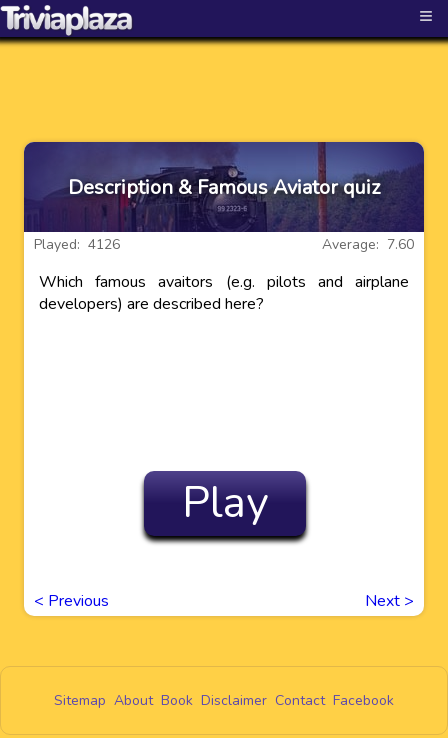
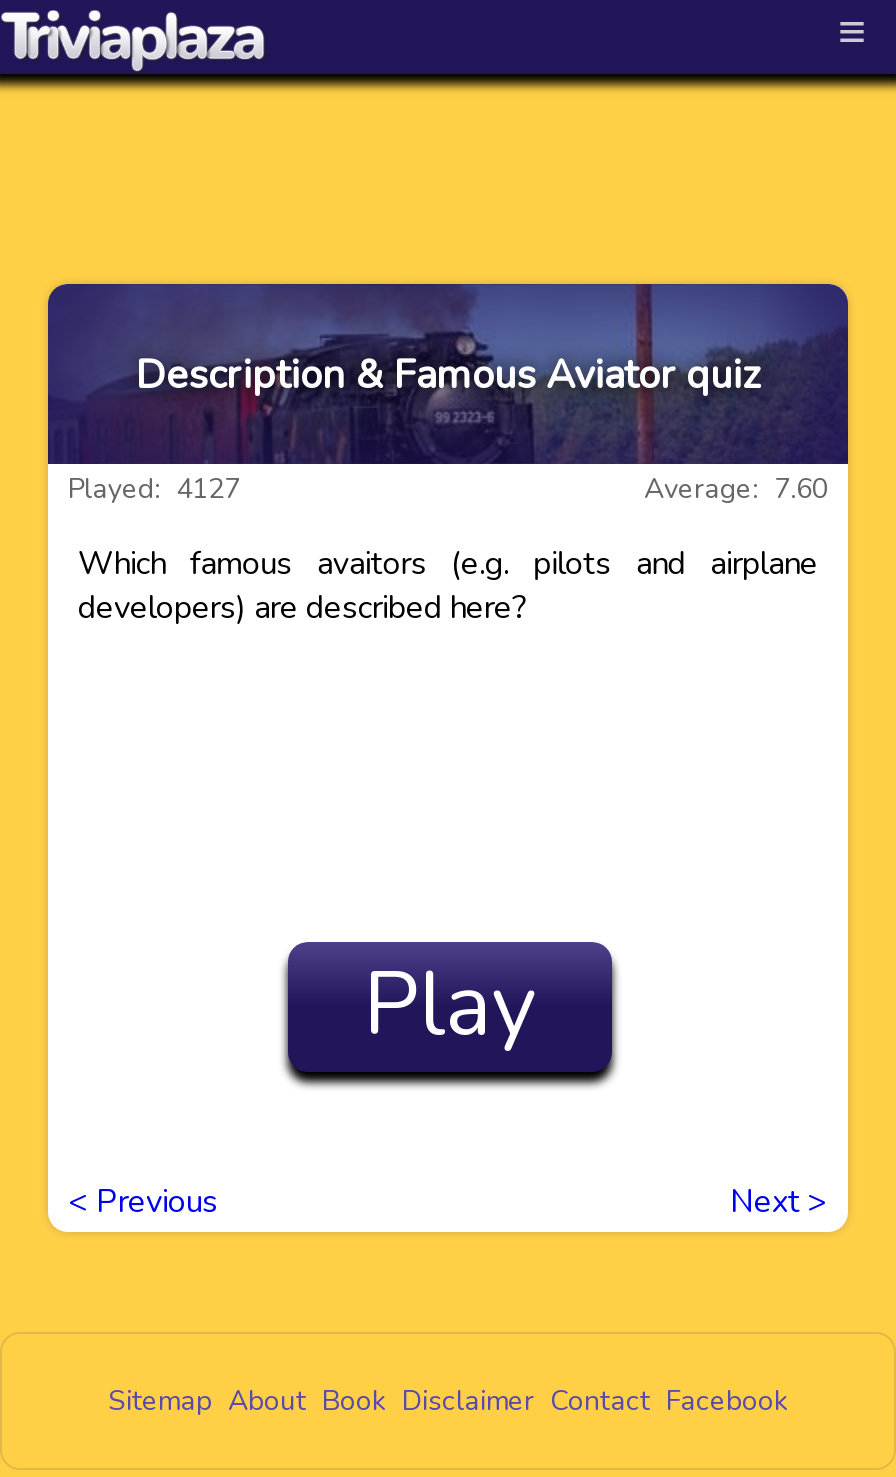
- Played: 4126
+ Played: 4127
